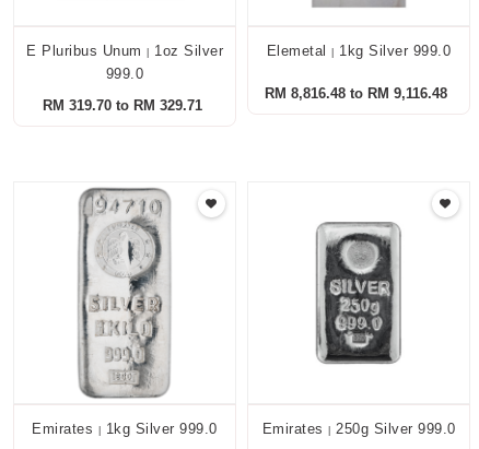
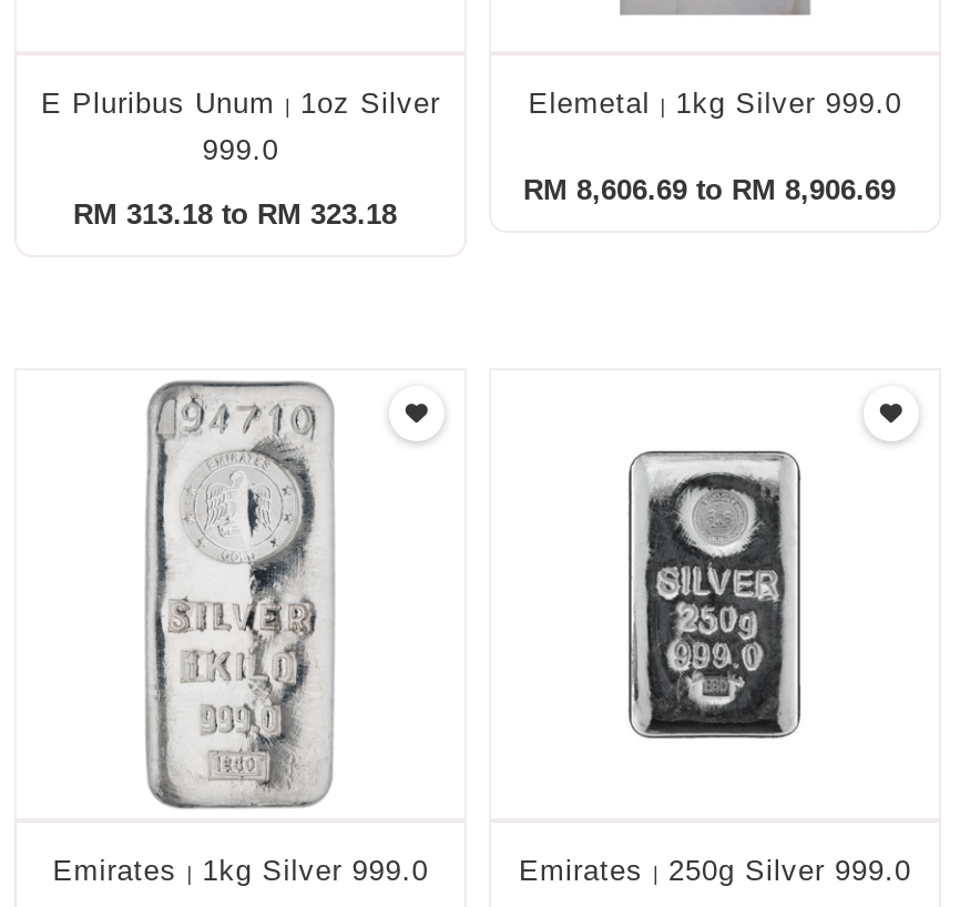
- RM 8,816.48 to RM 9,116.48
+ RM 8,606.69 to RM 8,906.69

- RM 319.70 to RM 329.71
+ RM 313.18 to RM 323.18
